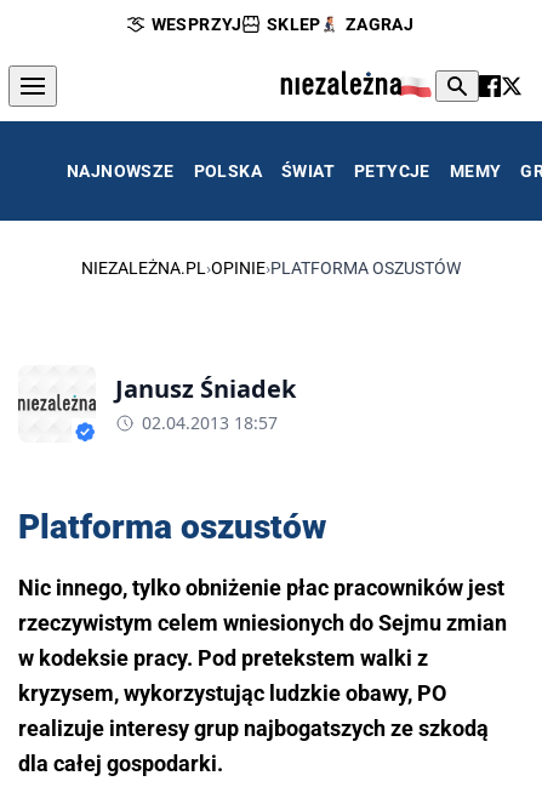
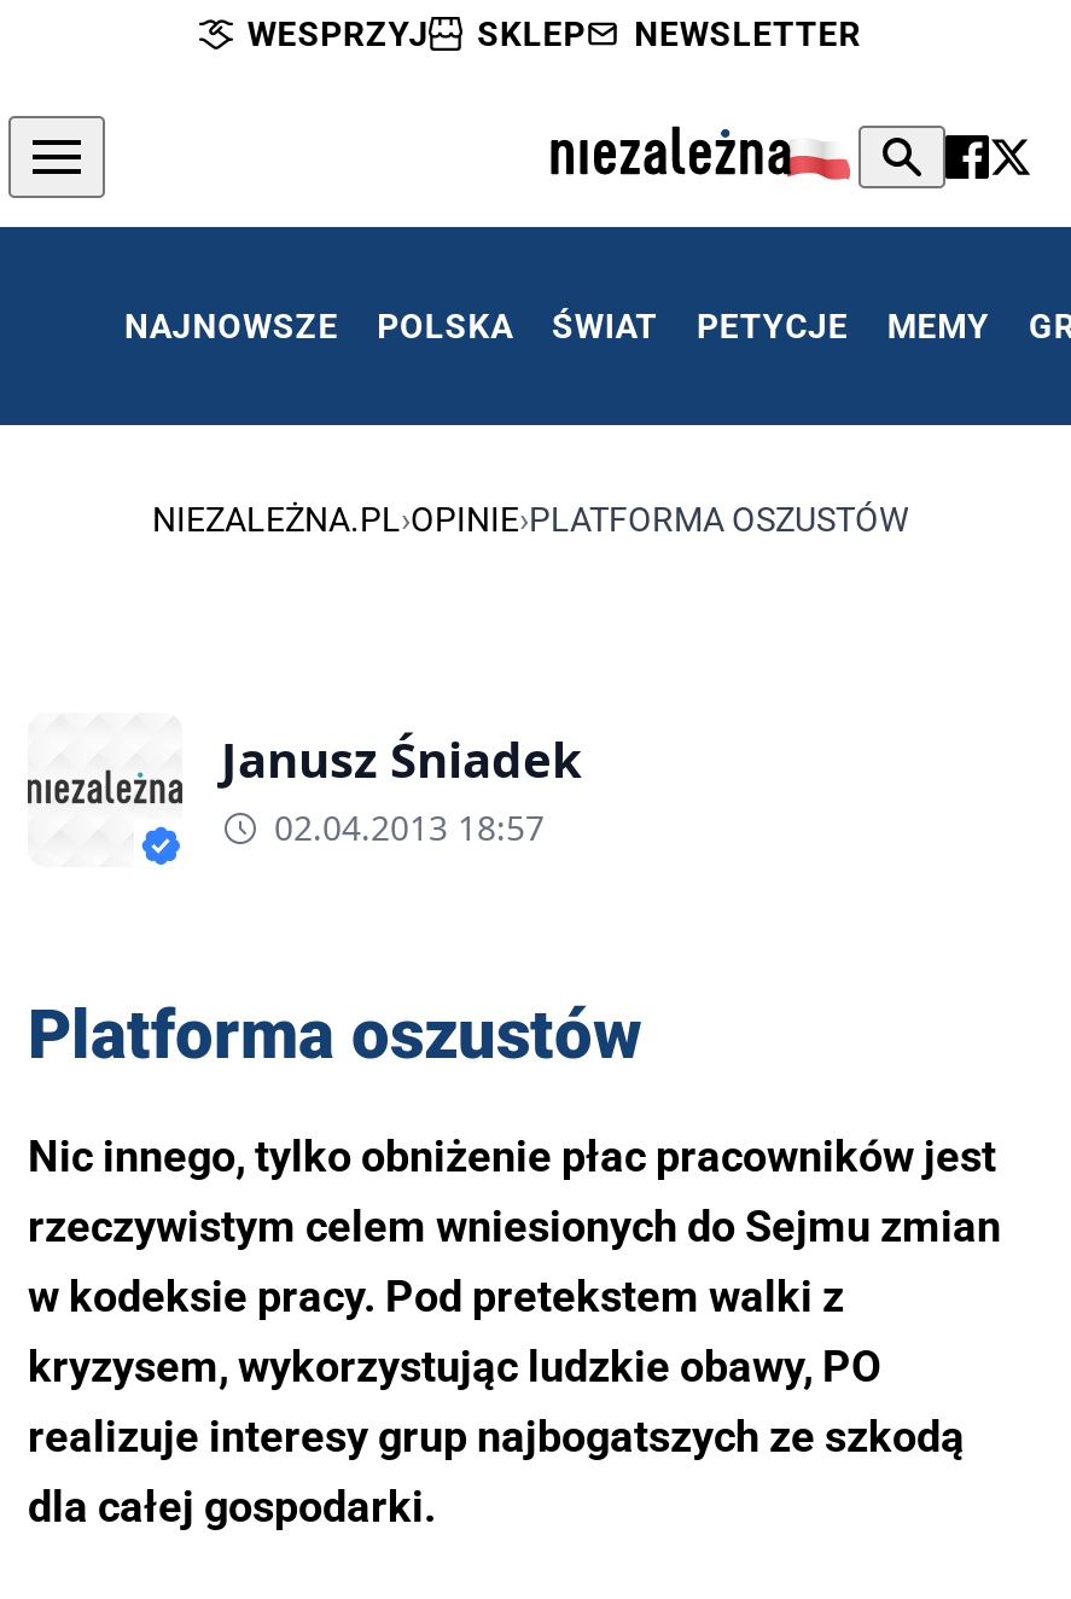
- ZAGRAJ
+ NEWSLETTER
